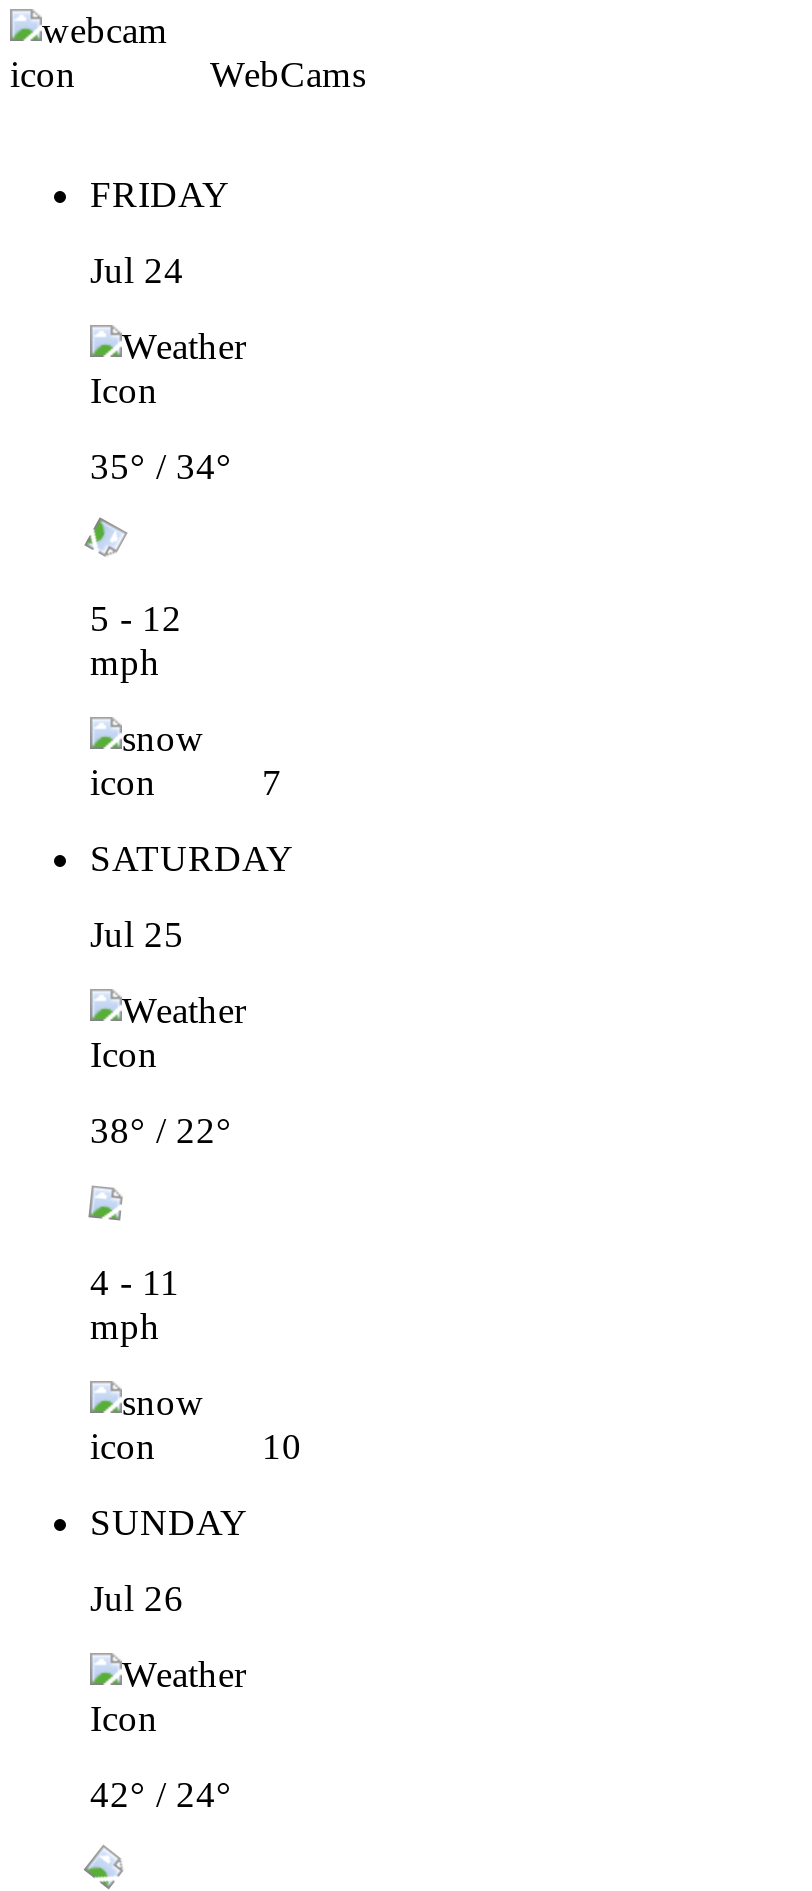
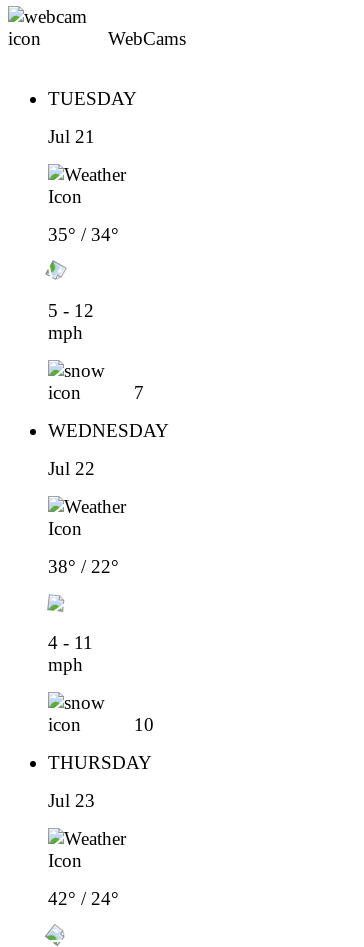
- FRIDAY
+ TUESDAY

- Jul 24
+ Jul 21

- SATURDAY
+ WEDNESDAY

- Jul 25
+ Jul 22

- SUNDAY
+ THURSDAY

- Jul 26
+ Jul 23
